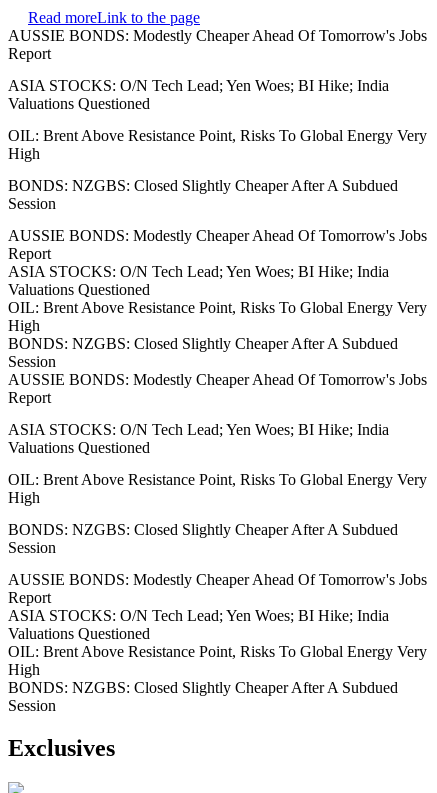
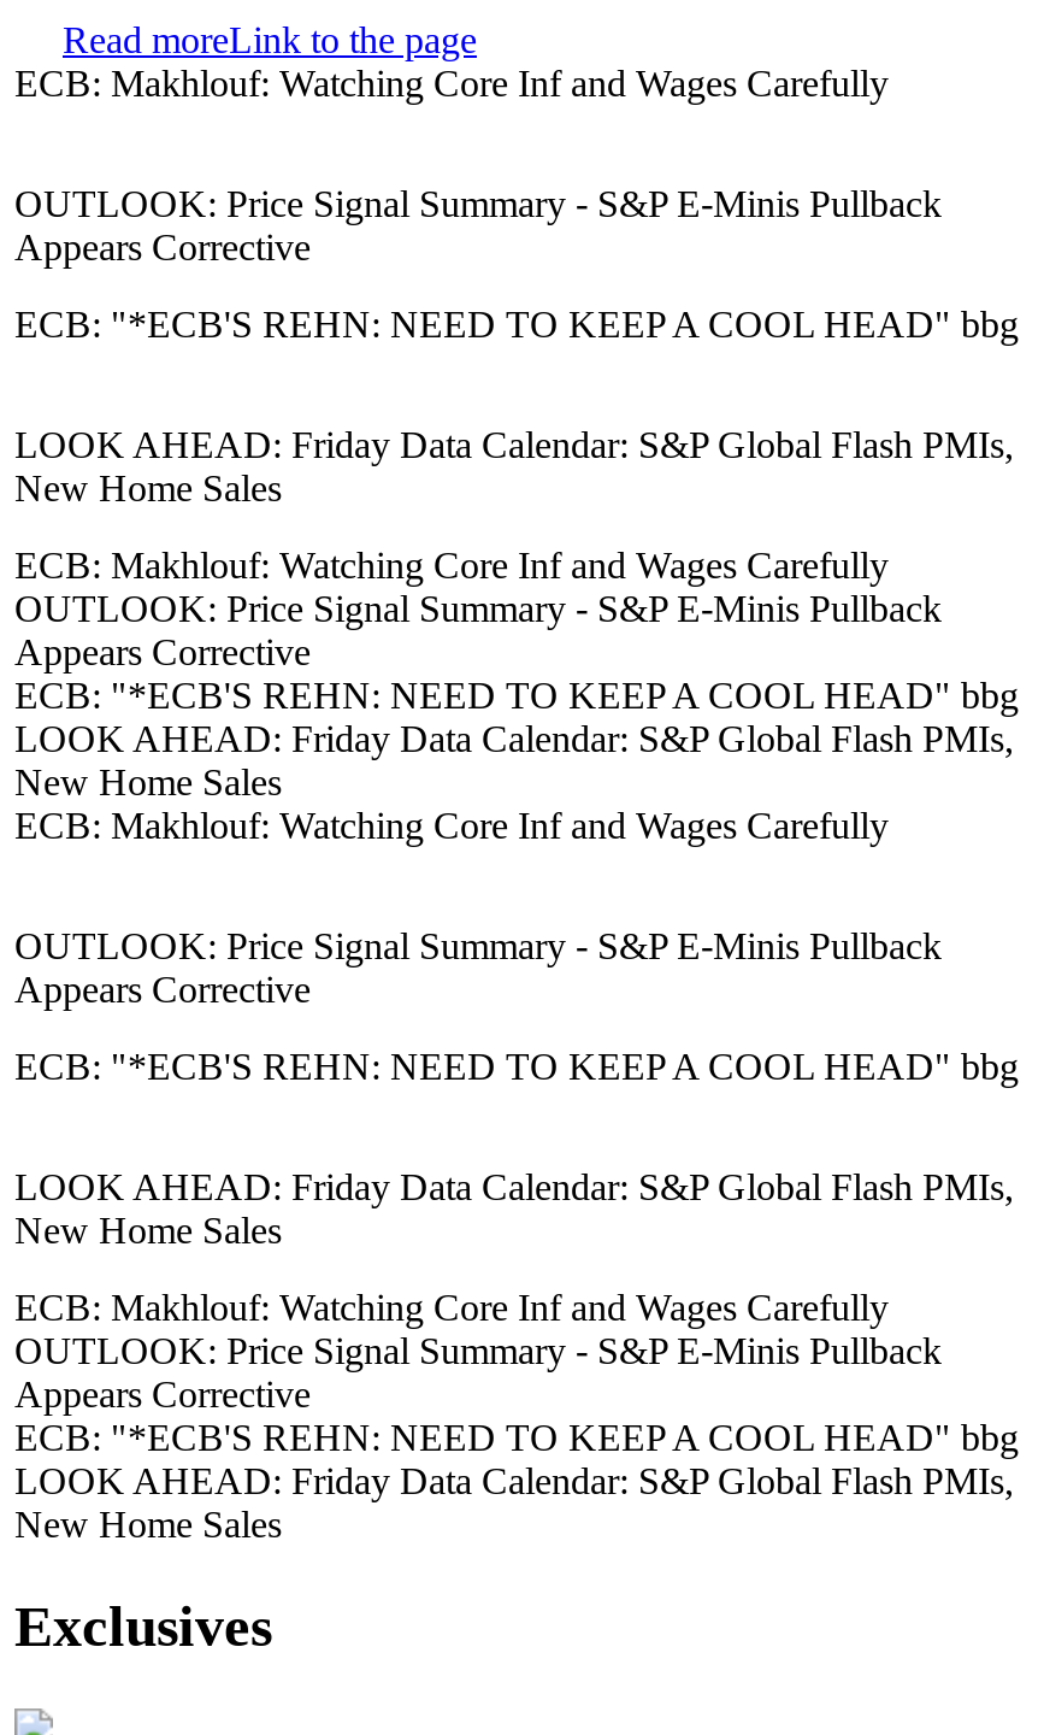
- AUSSIE BONDS: Modestly Cheaper Ahead Of Tomorrow's Jobs
- Report
+ ECB: Makhlouf: Watching Core Inf and Wages Carefully

- ASIA STOCKS: O/N Tech Lead; Yen Woes; BI Hike; India
- Valuations Questioned
+ OUTLOOK: Price Signal Summary - S&P E-Minis Pullback
+ Appears Corrective

- OIL: Brent Above Resistance Point, Risks To Global Energy Very
- High
+ ECB: "*ECB'S REHN: NEED TO KEEP A COOL HEAD" bbg

- BONDS: NZGBS: Closed Slightly Cheaper After A Subdued
- Session
+ LOOK AHEAD: Friday Data Calendar: S&P Global Flash PMIs,
+ New Home Sales

- AUSSIE BONDS: Modestly Cheaper Ahead Of Tomorrow's Jobs
- Report
- ASIA STOCKS: O/N Tech Lead; Yen Woes; BI Hike; India
- Valuations Questioned
- OIL: Brent Above Resistance Point, Risks To Global Energy Very
- High
- BONDS: NZGBS: Closed Slightly Cheaper After A Subdued
- Session
- AUSSIE BONDS: Modestly Cheaper Ahead Of Tomorrow's Jobs
- Report
+ ECB: Makhlouf: Watching Core Inf and Wages Carefully
+ OUTLOOK: Price Signal Summary - S&P E-Minis Pullback
+ Appears Corrective
+ ECB: "*ECB'S REHN: NEED TO KEEP A COOL HEAD" bbg
+ LOOK AHEAD: Friday Data Calendar: S&P Global Flash PMIs,
+ New Home Sales
+ ECB: Makhlouf: Watching Core Inf and Wages Carefully

- ASIA STOCKS: O/N Tech Lead; Yen Woes; BI Hike; India
- Valuations Questioned
+ OUTLOOK: Price Signal Summary - S&P E-Minis Pullback
+ Appears Corrective

- OIL: Brent Above Resistance Point, Risks To Global Energy Very
- High
+ ECB: "*ECB'S REHN: NEED TO KEEP A COOL HEAD" bbg

- BONDS: NZGBS: Closed Slightly Cheaper After A Subdued
- Session
+ LOOK AHEAD: Friday Data Calendar: S&P Global Flash PMIs,
+ New Home Sales

- AUSSIE BONDS: Modestly Cheaper Ahead Of Tomorrow's Jobs
- Report
- ASIA STOCKS: O/N Tech Lead; Yen Woes; BI Hike; India
- Valuations Questioned
- OIL: Brent Above Resistance Point, Risks To Global Energy Very
- High
- BONDS: NZGBS: Closed Slightly Cheaper After A Subdued
- Session
+ ECB: Makhlouf: Watching Core Inf and Wages Carefully
+ OUTLOOK: Price Signal Summary - S&P E-Minis Pullback
+ Appears Corrective
+ ECB: "*ECB'S REHN: NEED TO KEEP A COOL HEAD" bbg
+ LOOK AHEAD: Friday Data Calendar: S&P Global Flash PMIs,
+ New Home Sales
